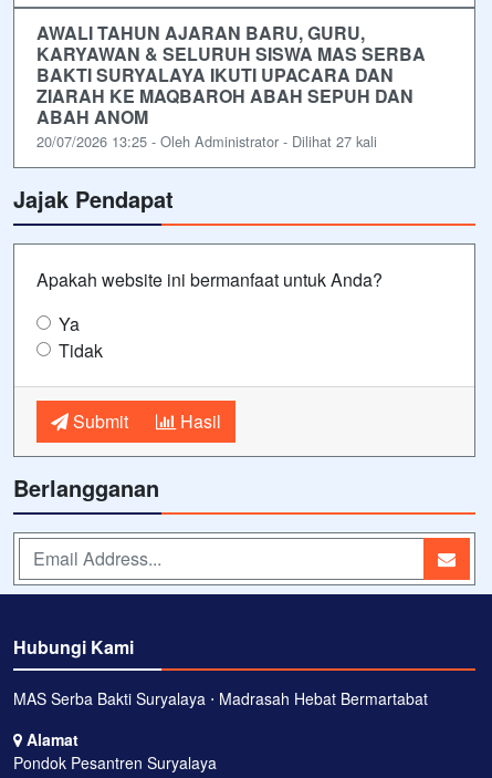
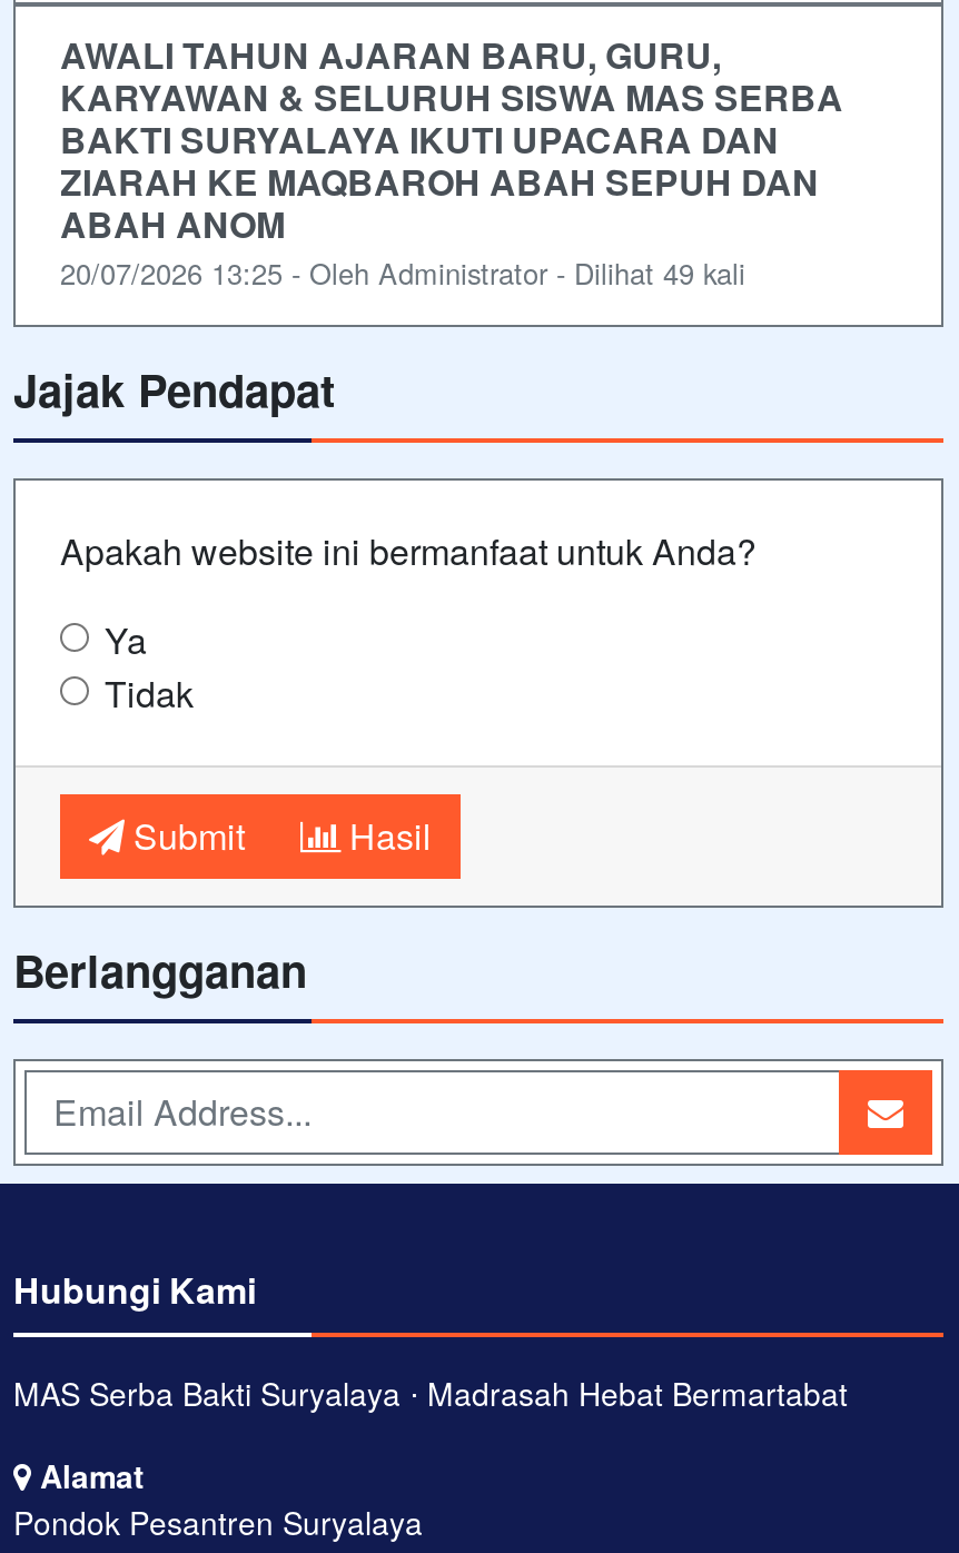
- 20/07/2026 13:25 - Oleh Administrator - Dilihat 27 kali
+ 20/07/2026 13:25 - Oleh Administrator - Dilihat 49 kali
